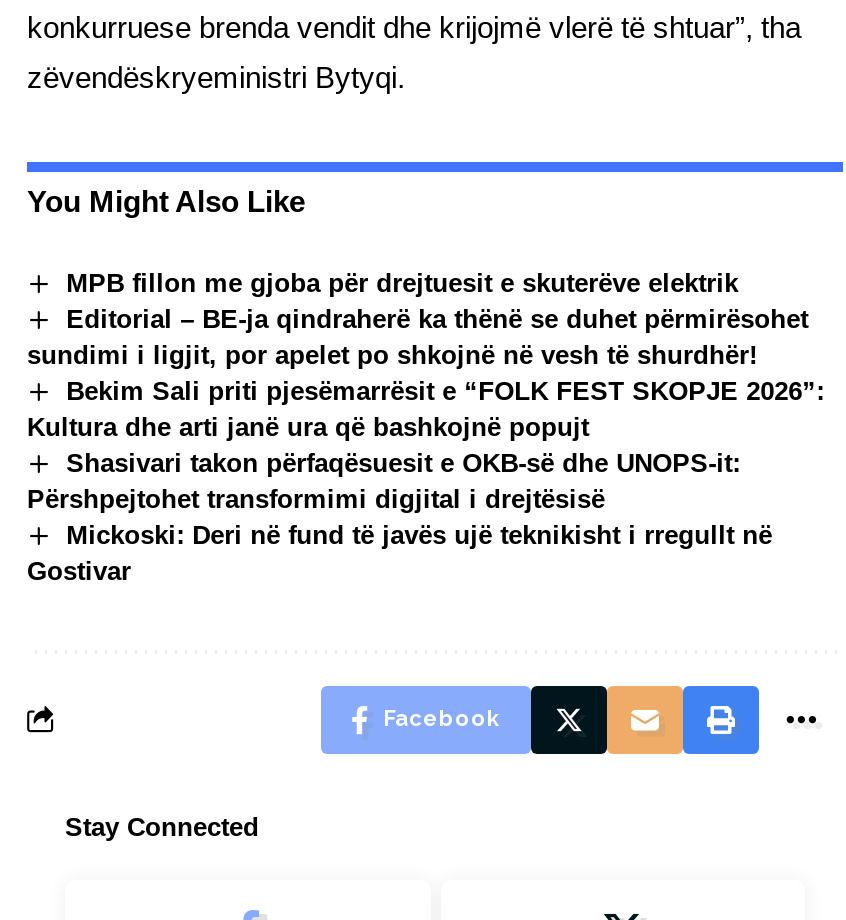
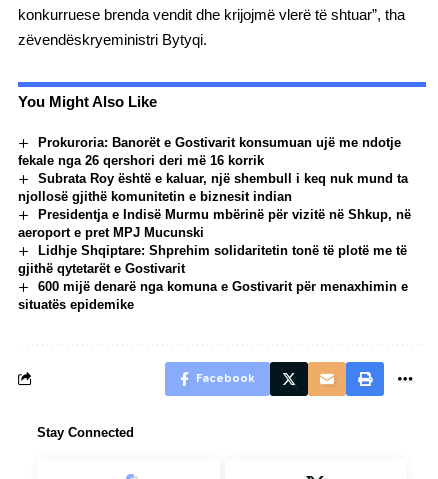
- MPB fillon me gjoba për drejtuesit e skuterëve elektrik
- Editorial – BE-ja qindraherë ka thënë se duhet përmirësohet
- sundimi i ligjit, por apelet po shkojnë në vesh të shurdhër!
- Bekim Sali priti pjesëmarrësit e “FOLK FEST SKOPJE 2026”:
- Kultura dhe arti janë ura që bashkojnë popujt
- Shasivari takon përfaqësuesit e OKB-së dhe UNOPS-it:
- Përshpejtohet transformimi digjital i drejtësisë
- Mickoski: Deri në fund të javës ujë teknikisht i rregullt në
- Gostivar
+ Prokuroria: Banorët e Gostivarit konsumuan ujë me ndotje
+ fekale nga 26 qershori deri më 16 korrik
+ Subrata Roy është e kaluar, një shembull i keq nuk mund ta
+ njollosë gjithë komunitetin e biznesit indian
+ Presidentja e Indisë Murmu mbërinë për vizitë në Shkup, në
+ aeroport e pret MPJ Mucunski
+ Lidhje Shqiptare: Shprehim solidaritetin tonë të plotë me të
+ gjithë qytetarët e Gostivarit
+ 600 mijë denarë nga komuna e Gostivarit për menaxhimin e
+ situatës epidemike
